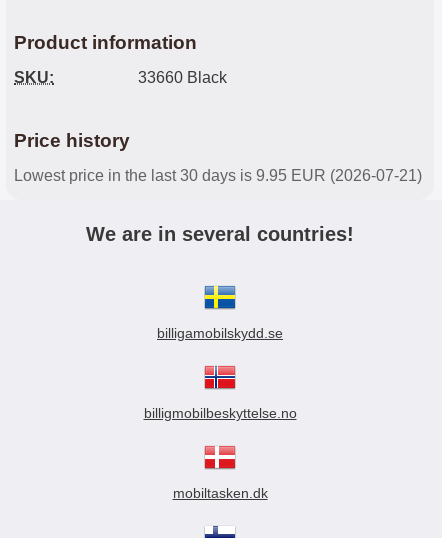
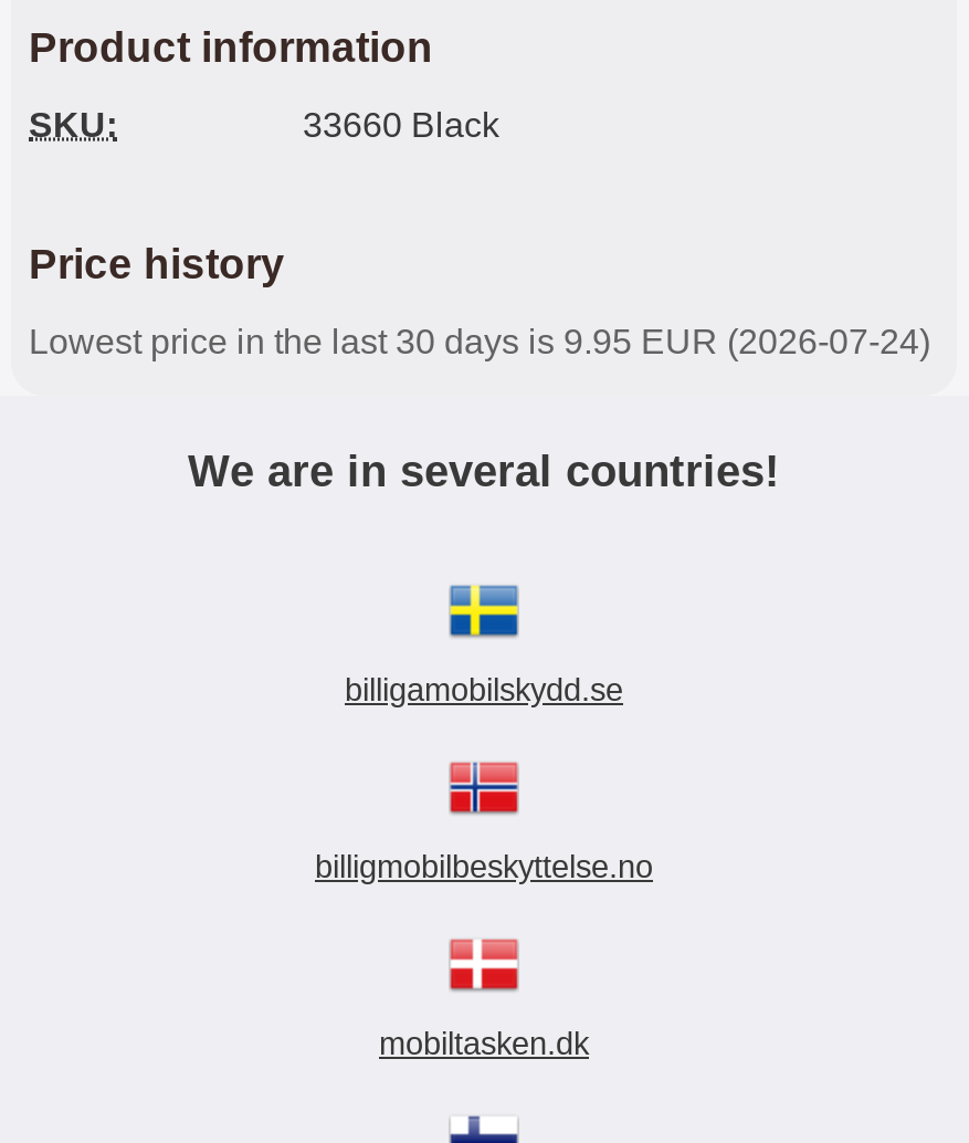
- Lowest price in the last 30 days is 9.95 EUR (2026-07-21)
+ Lowest price in the last 30 days is 9.95 EUR (2026-07-24)
